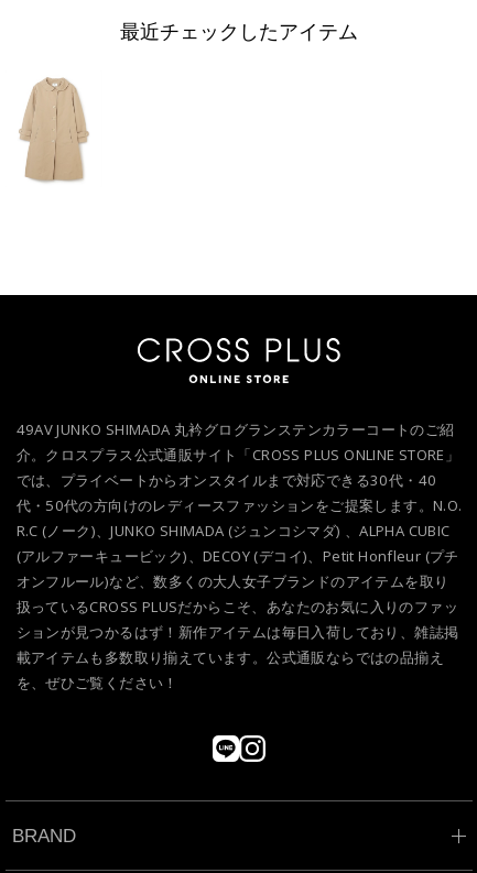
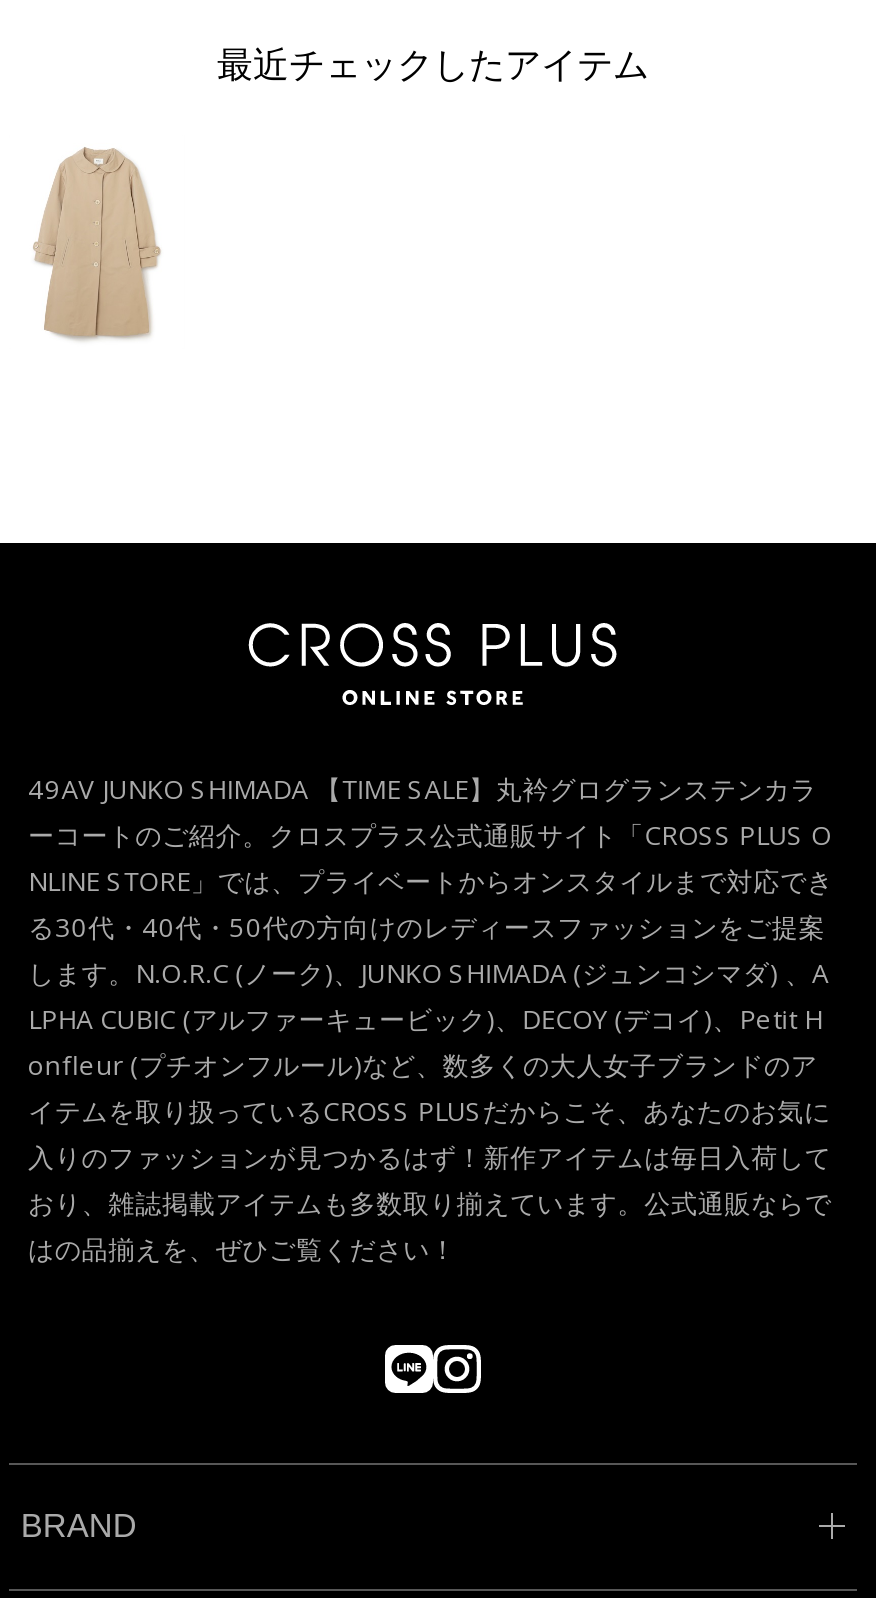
- 49AV JUNKO SHIMADA 丸衿グログランステンカラーコートのご紹
- 介。クロスプラス公式通販サイト「CROSS PLUS ONLINE STORE」
- では、プライベートからオンスタイルまで対応できる30代・40
- 代・50代の方向けのレディースファッションをご提案します。N.O.
- R.C (ノーク)、JUNKO SHIMADA (ジュンコシマダ) 、ALPHA CUBIC
- (アルファーキュービック)、DECOY (デコイ)、Petit Honfleur (プチ
- オンフルール)など、数多くの大人女子ブランドのアイテムを取り
- 扱っているCROSS PLUSだからこそ、あなたのお気に入りのファッ
- ションが見つかるはず！新作アイテムは毎日入荷しており、雑誌掲
- 載アイテムも多数取り揃えています。公式通販ならではの品揃え
- を、ぜひご覧ください！
+ 49AV JUNKO SHIMADA 【TIME SALE】丸衿グログランステンカラ
+ ーコートのご紹介。クロスプラス公式通販サイト「CROSS PLUS O
+ NLINE STORE」では、プライベートからオンスタイルまで対応でき
+ る30代・40代・50代の方向けのレディースファッションをご提案
+ します。N.O.R.C (ノーク)、JUNKO SHIMADA (ジュンコシマダ) 、A
+ LPHA CUBIC (アルファーキュービック)、DECOY (デコイ)、Petit H
+ onfleur (プチオンフルール)など、数多くの大人女子ブランドのア
+ イテムを取り扱っているCROSS PLUSだからこそ、あなたのお気に
+ 入りのファッションが見つかるはず！新作アイテムは毎日入荷して
+ おり、雑誌掲載アイテムも多数取り揃えています。公式通販ならで
+ はの品揃えを、ぜひご覧ください！
